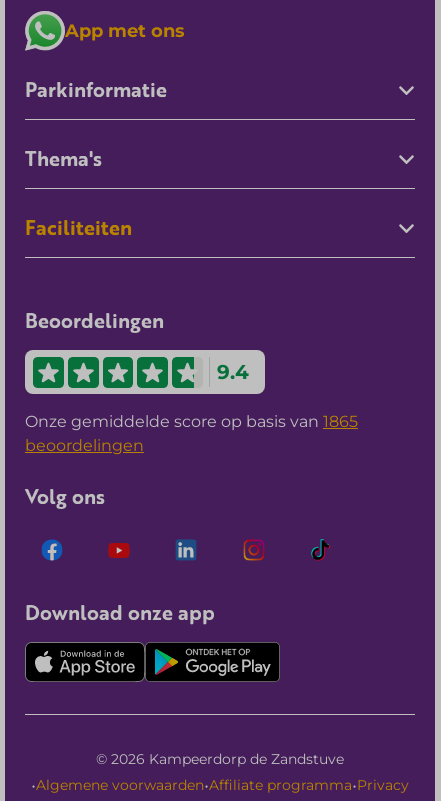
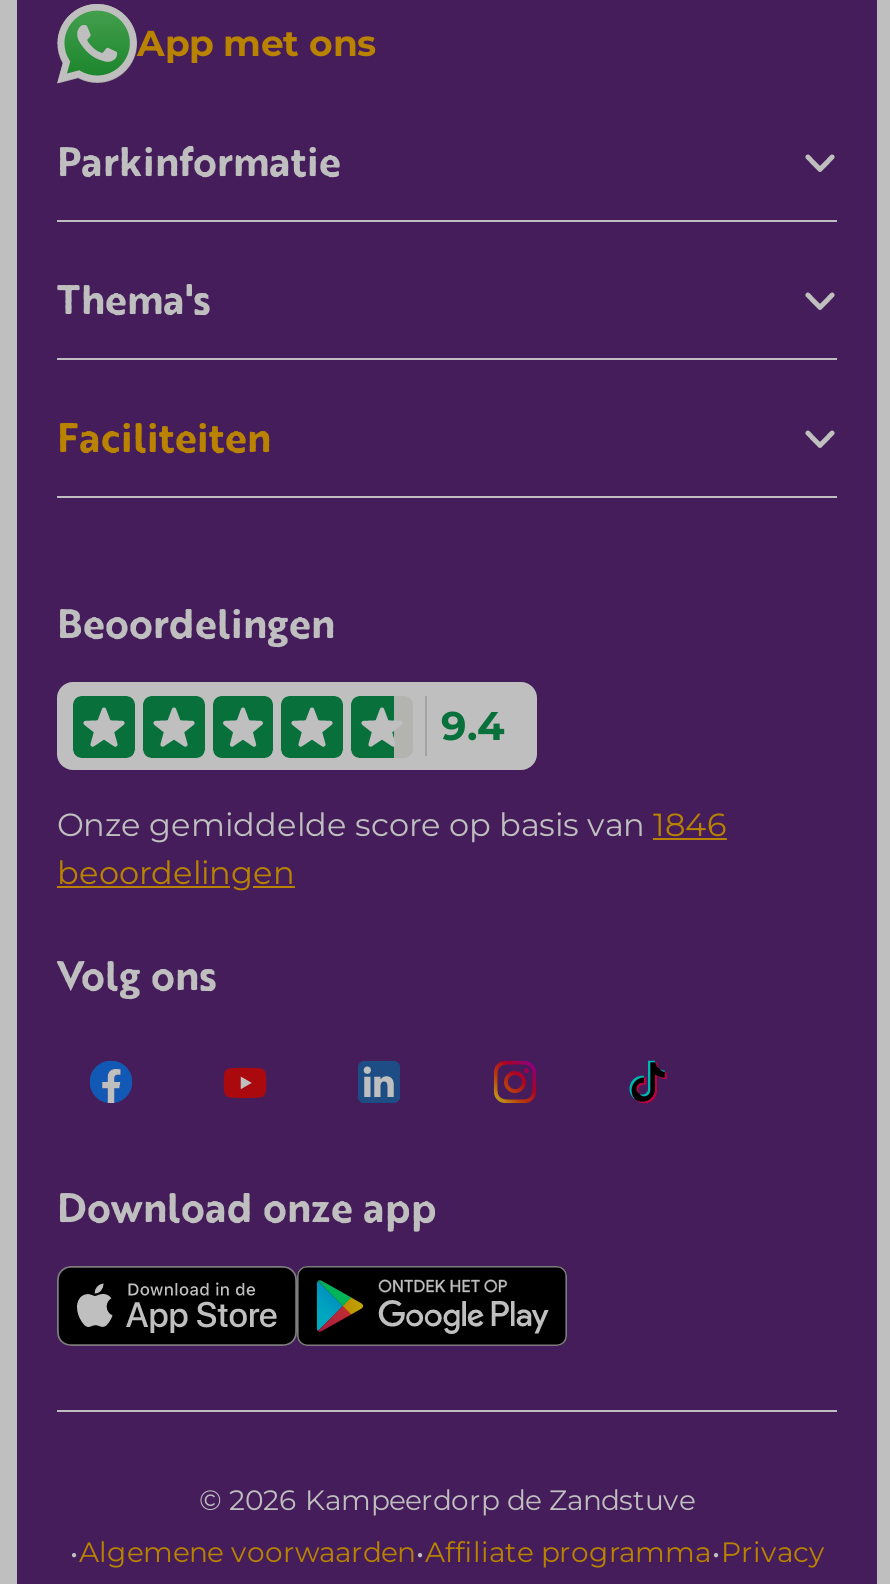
- Onze gemiddelde score op basis van 1865
+ Onze gemiddelde score op basis van 1846
